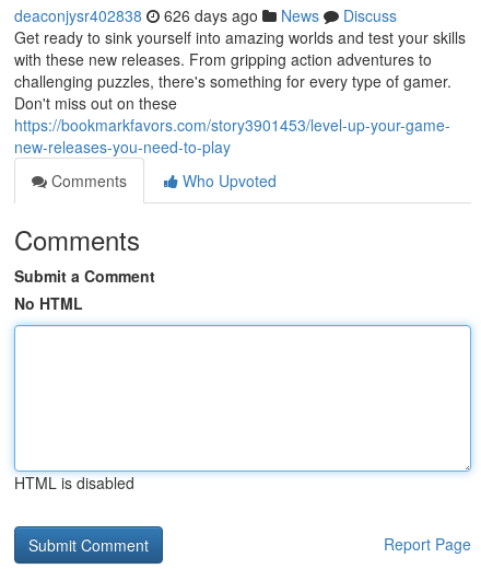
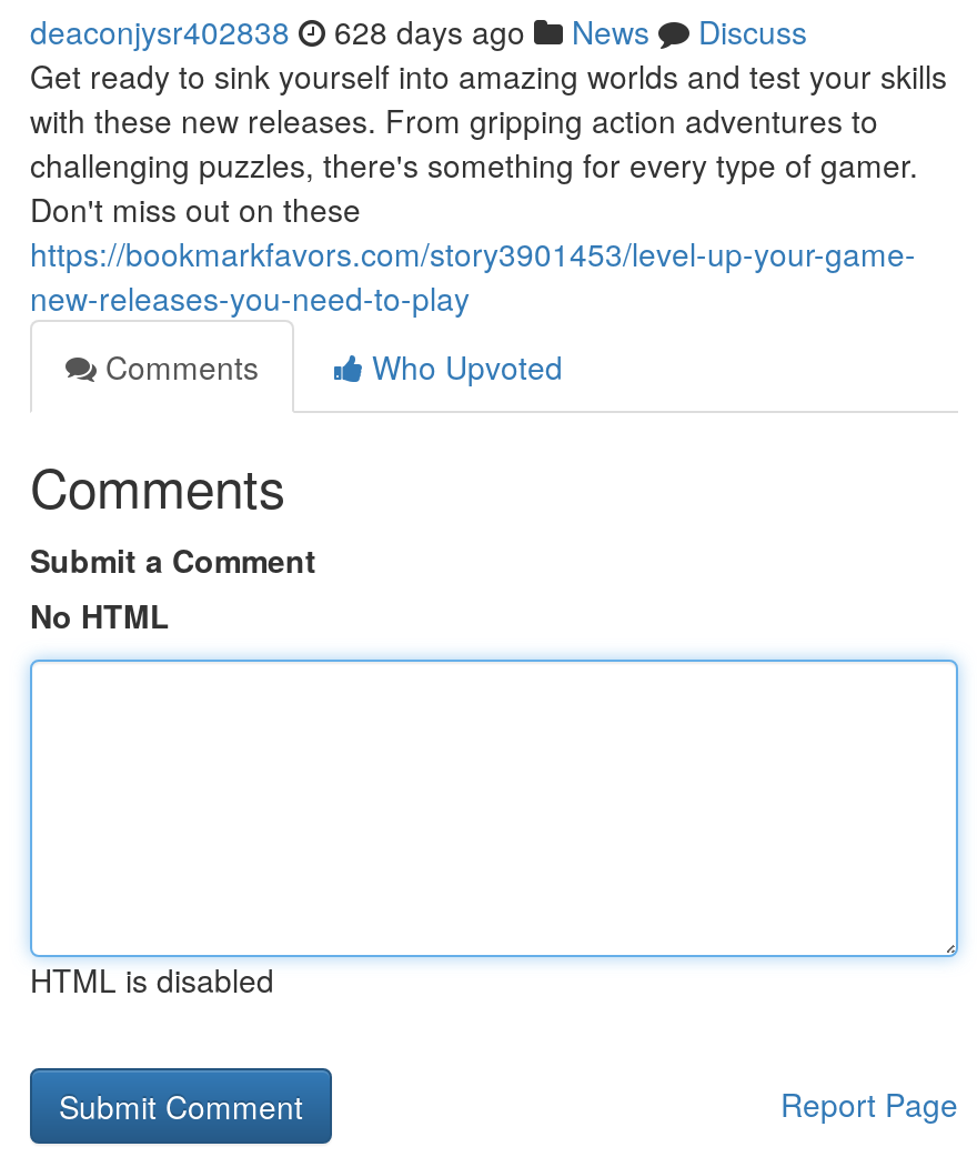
- deaconjysr402838 626 days ago News Discuss
+ deaconjysr402838 628 days ago News Discuss
